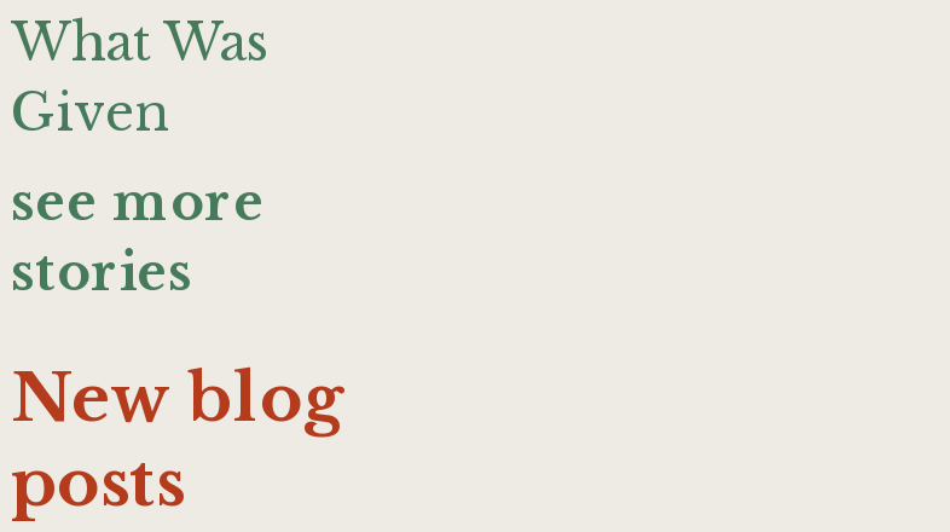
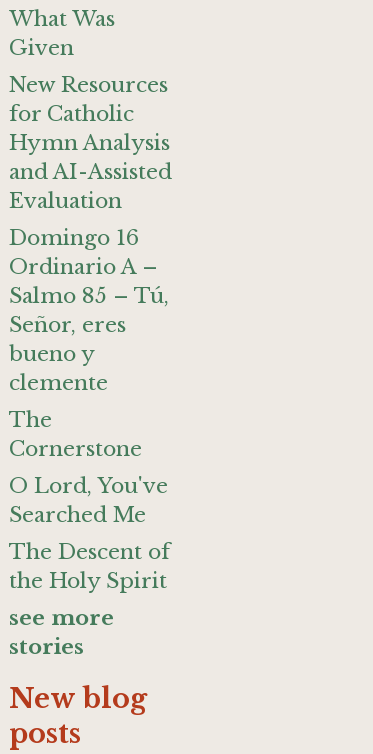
+ New Resources
+ for Catholic
+ Hymn Analysis
+ and AI-Assisted
+ Evaluation
+ Domingo 16
+ Ordinario A –
+ Salmo 85 – Tú,
+ Señor, eres
+ bueno y
+ clemente
+ The
+ Cornerstone
+ O Lord, You've
+ Searched Me
+ The Descent of
+ the Holy Spirit
